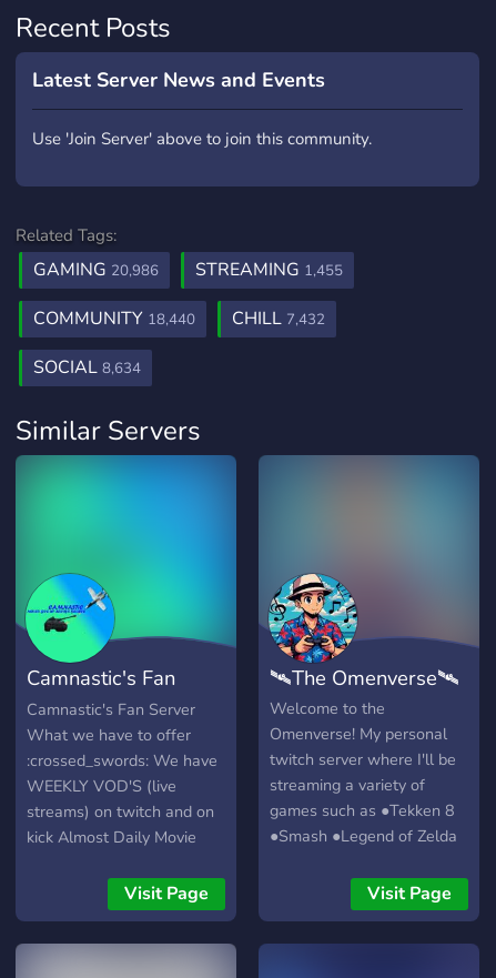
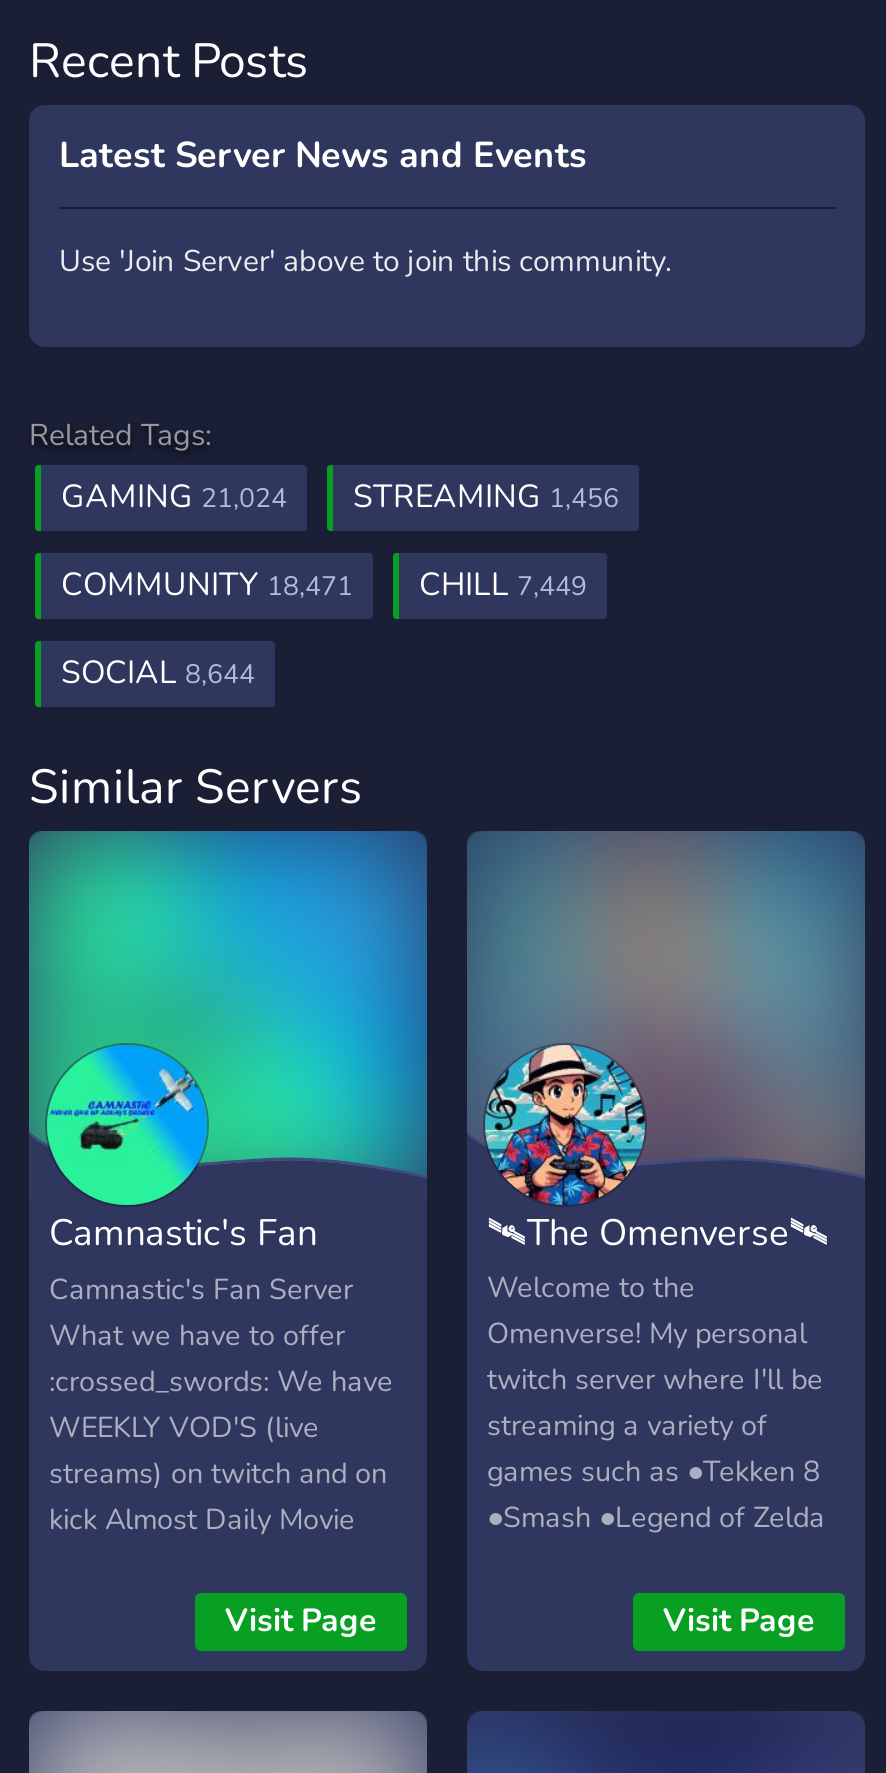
- GAMING 20,986
+ GAMING 21,024

- STREAMING 1,455
+ STREAMING 1,456

- COMMUNITY 18,440
+ COMMUNITY 18,471

- CHILL 7,432
+ CHILL 7,449

- SOCIAL 8,634
+ SOCIAL 8,644
